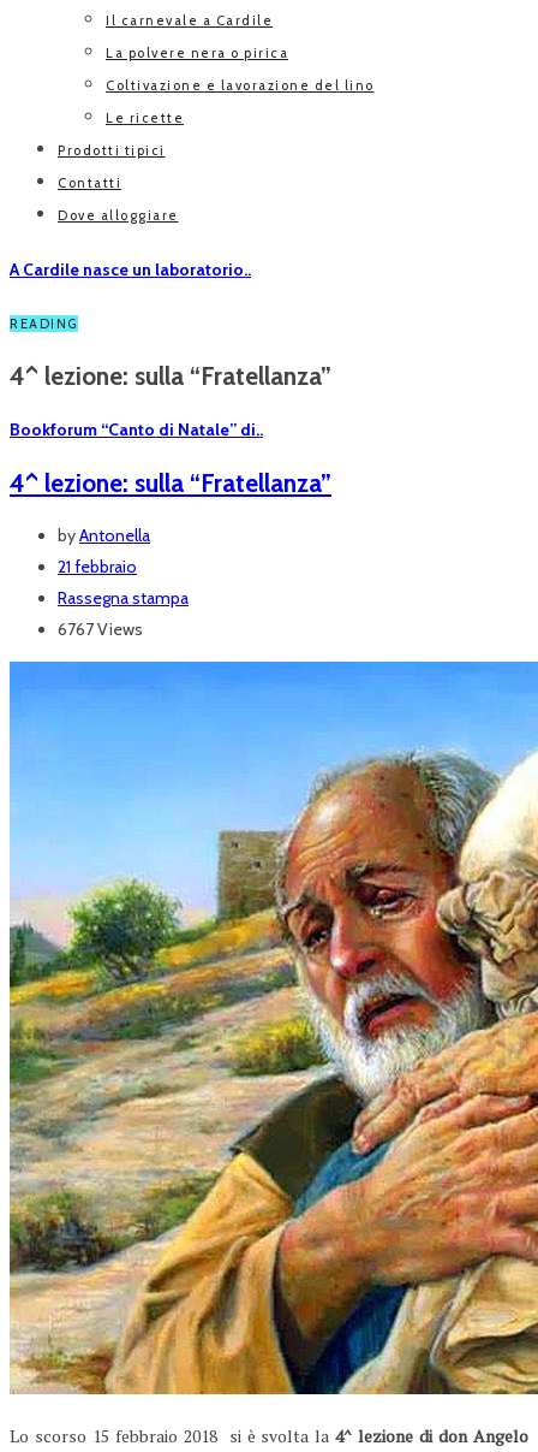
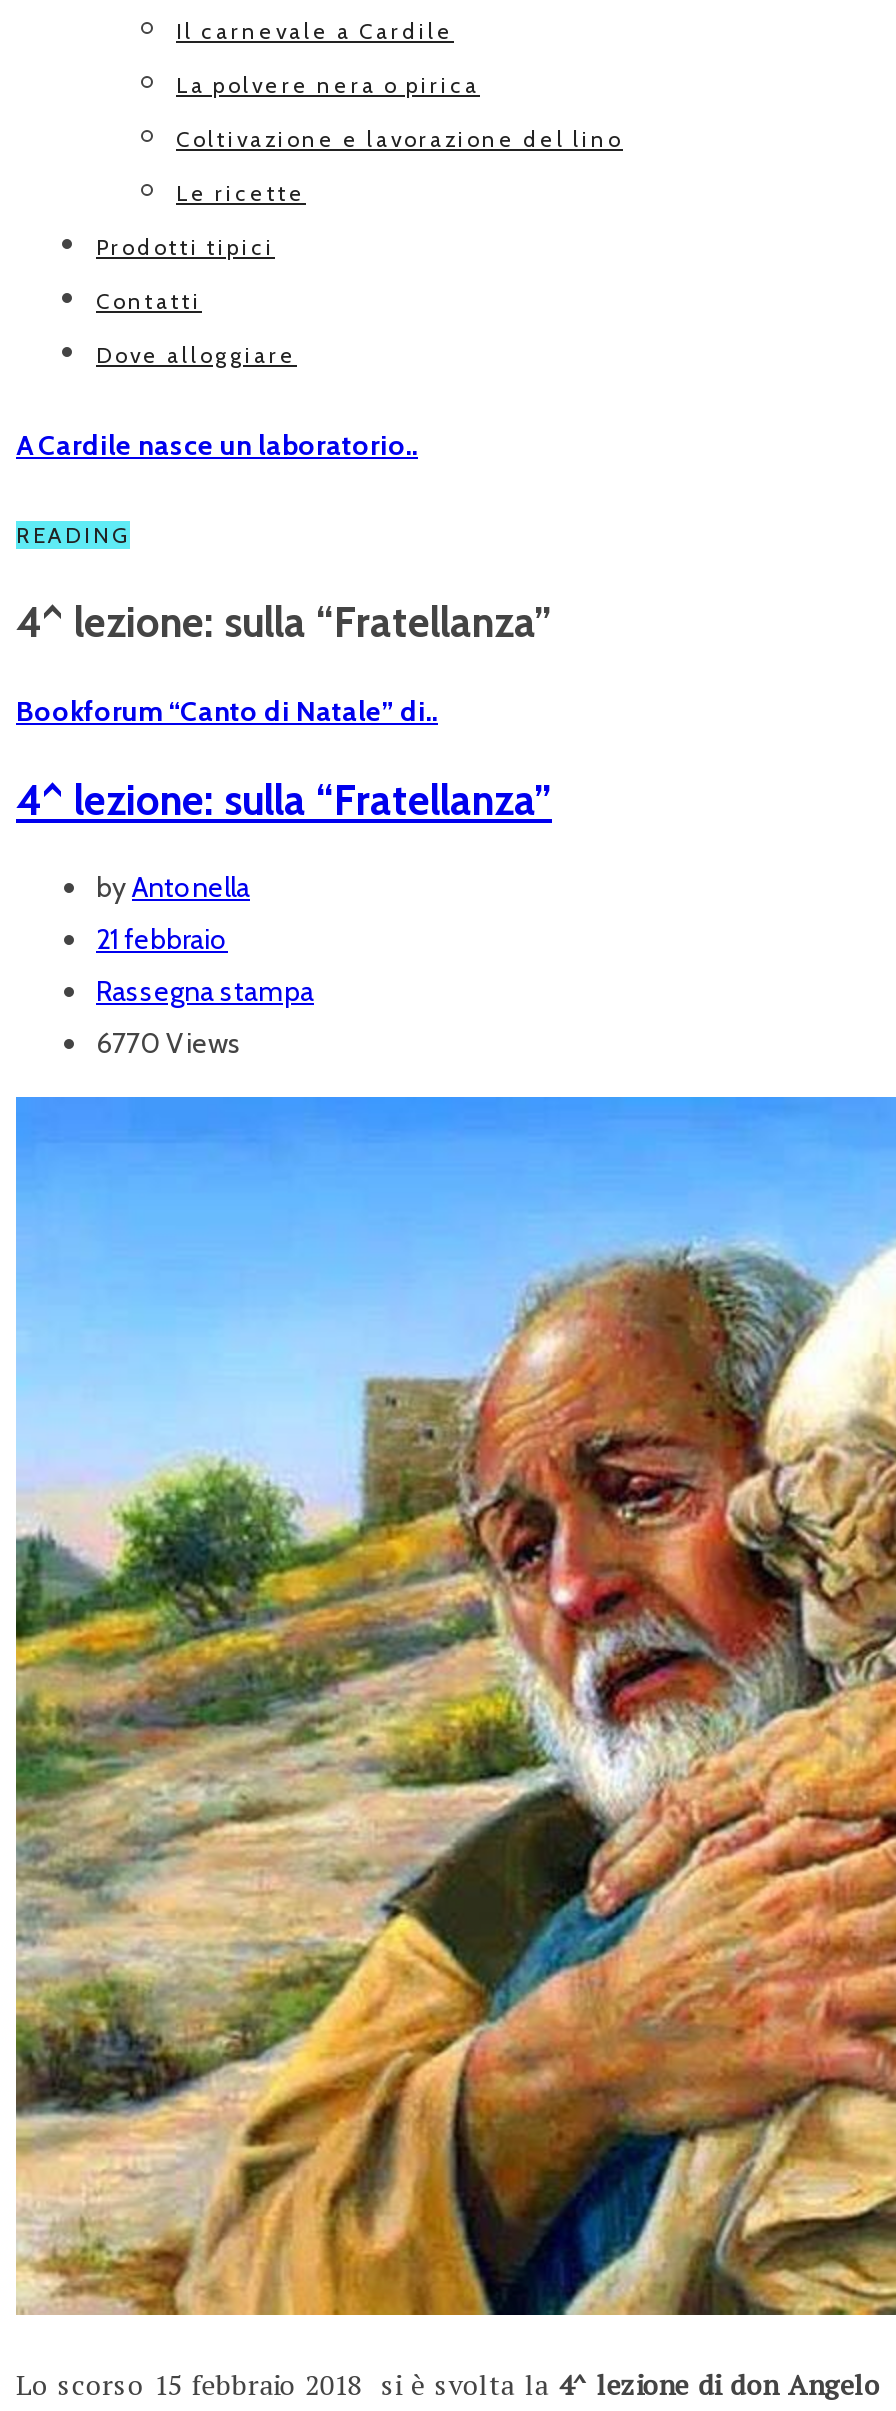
- 6767 Views
+ 6770 Views
